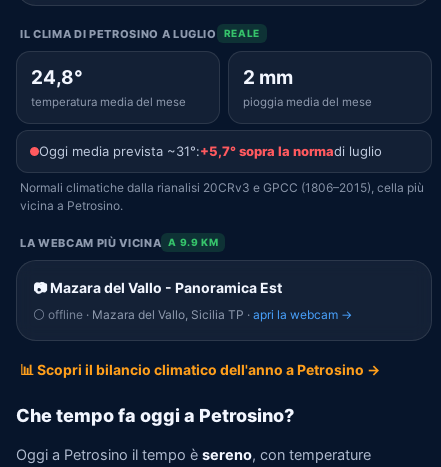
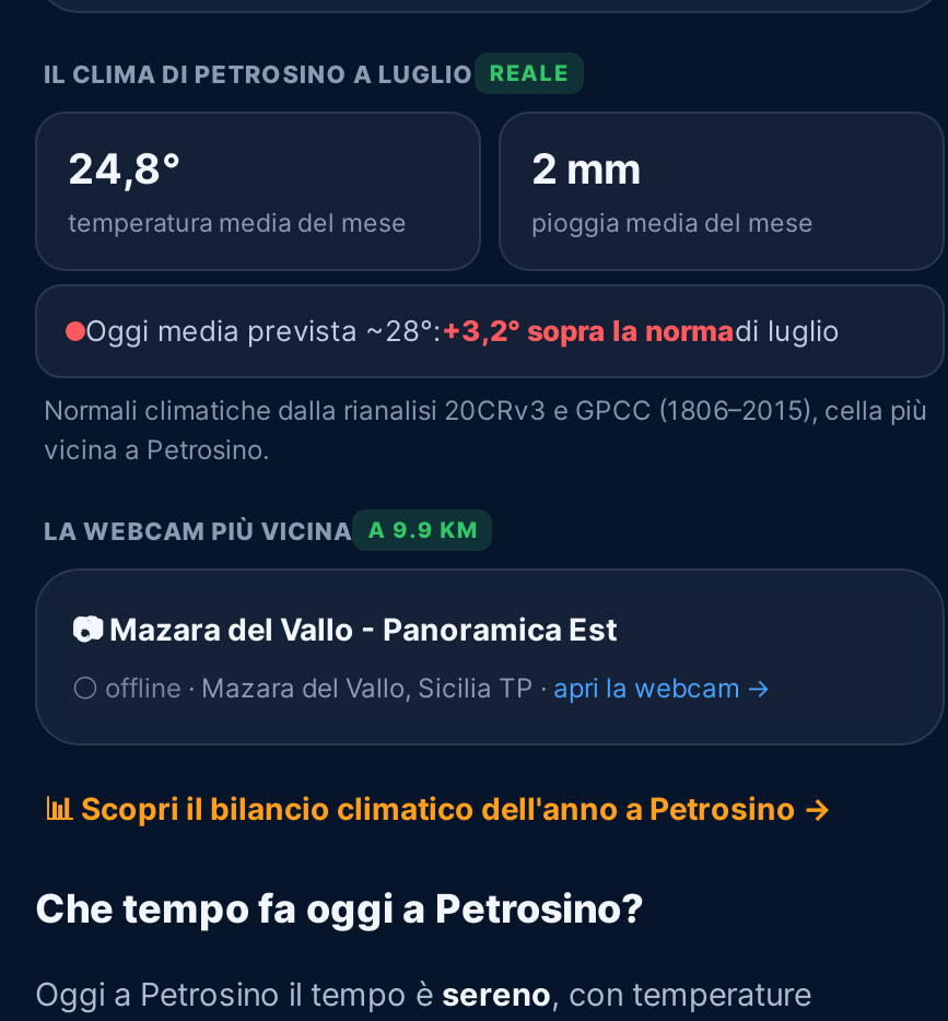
- Oggi media prevista ~31°:+5,7° sopra la normadi luglio
+ Oggi media prevista ~28°:+3,2° sopra la normadi luglio
